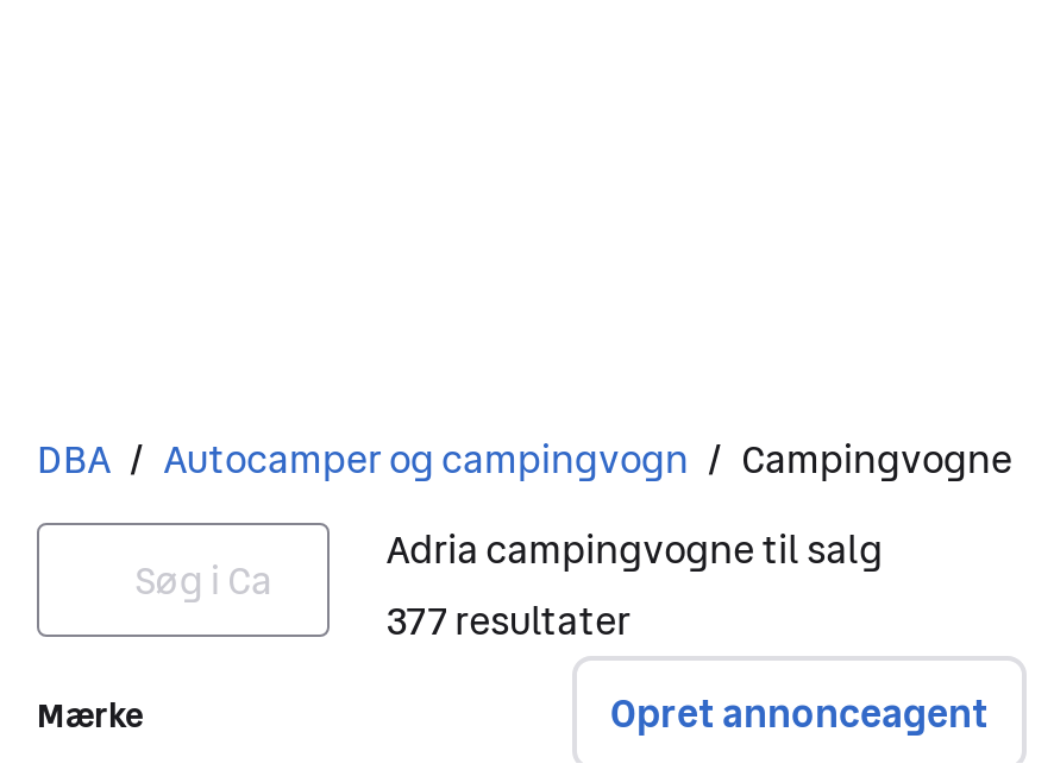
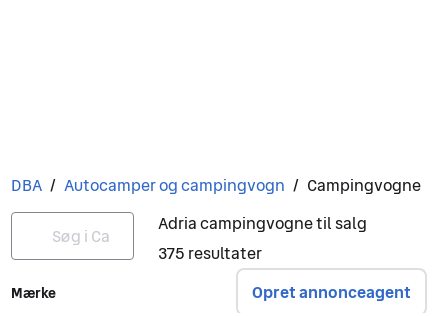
- 377 resultater
+ 375 resultater
